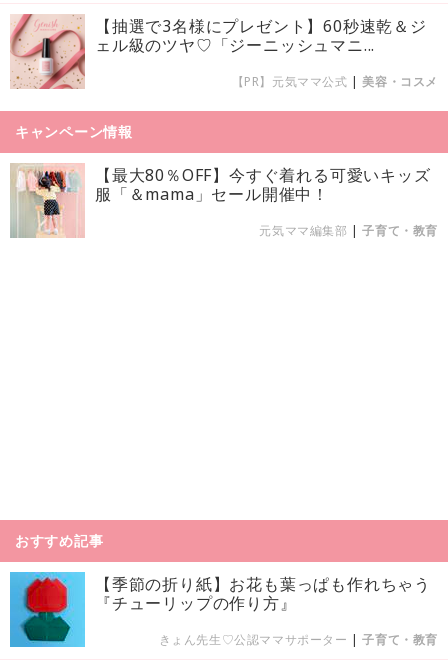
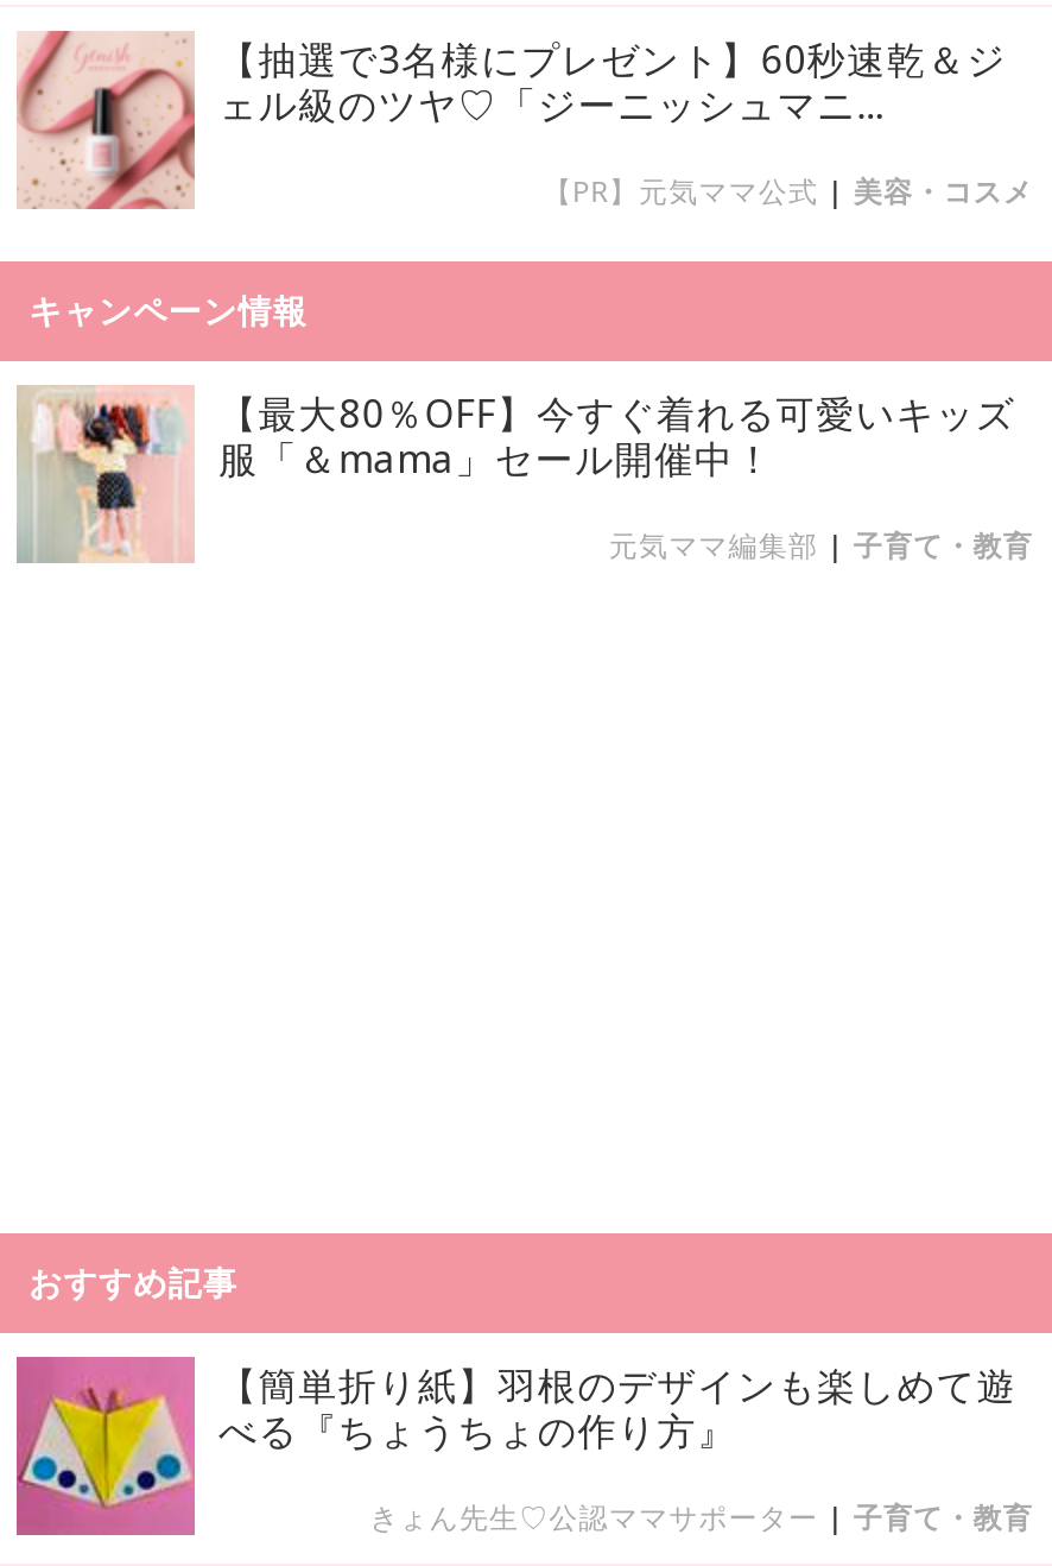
- [image]
- 【季節の折り紙】お花も葉っぱも作れちゃう
- 『チューリップの作り方』
+ [image]
+ 【簡単折り紙】羽根のデザインも楽しめて遊
+ べる『ちょうちょの作り方』
